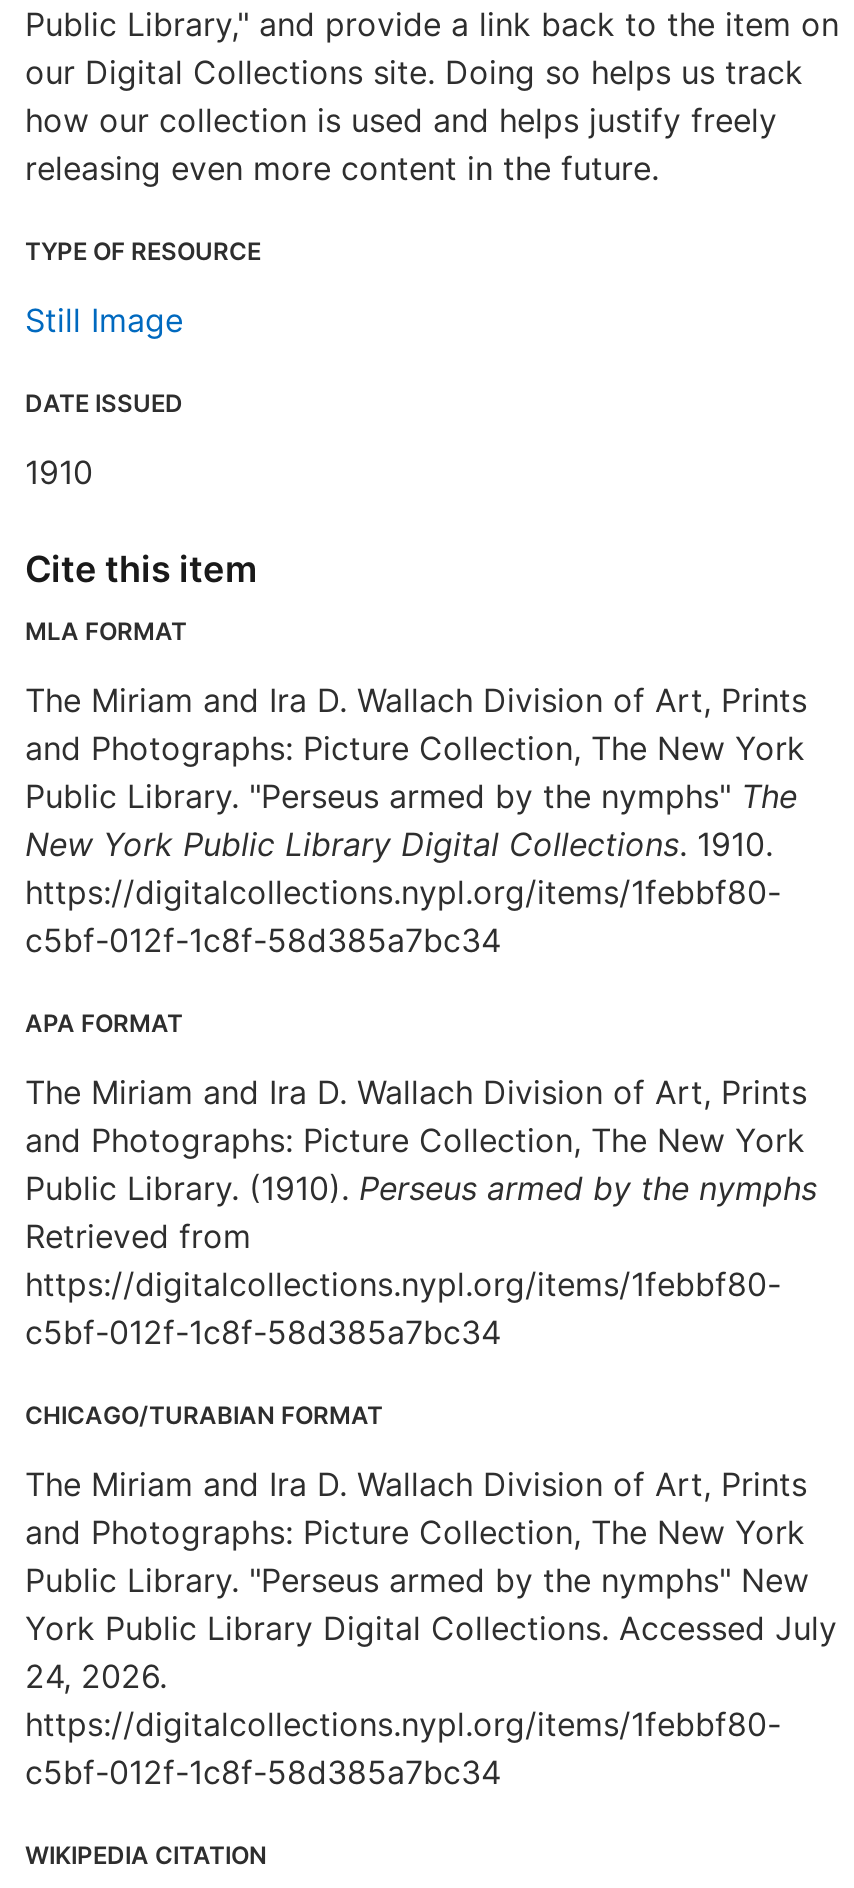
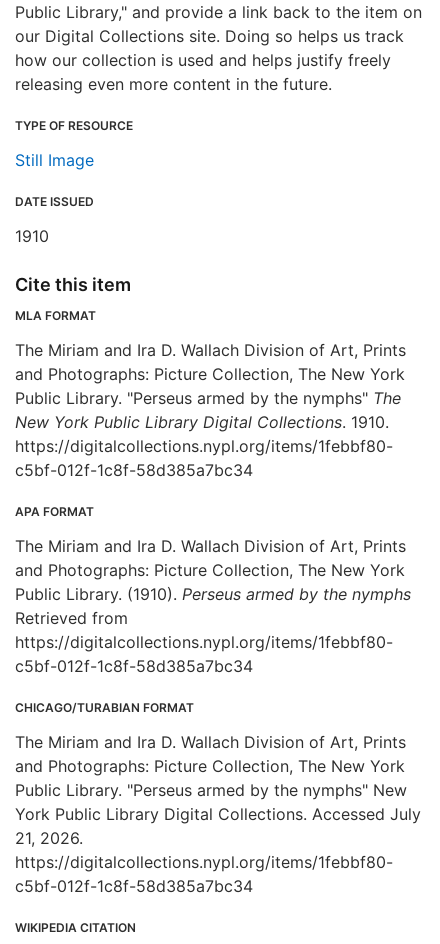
- 24, 2026.
+ 21, 2026.
